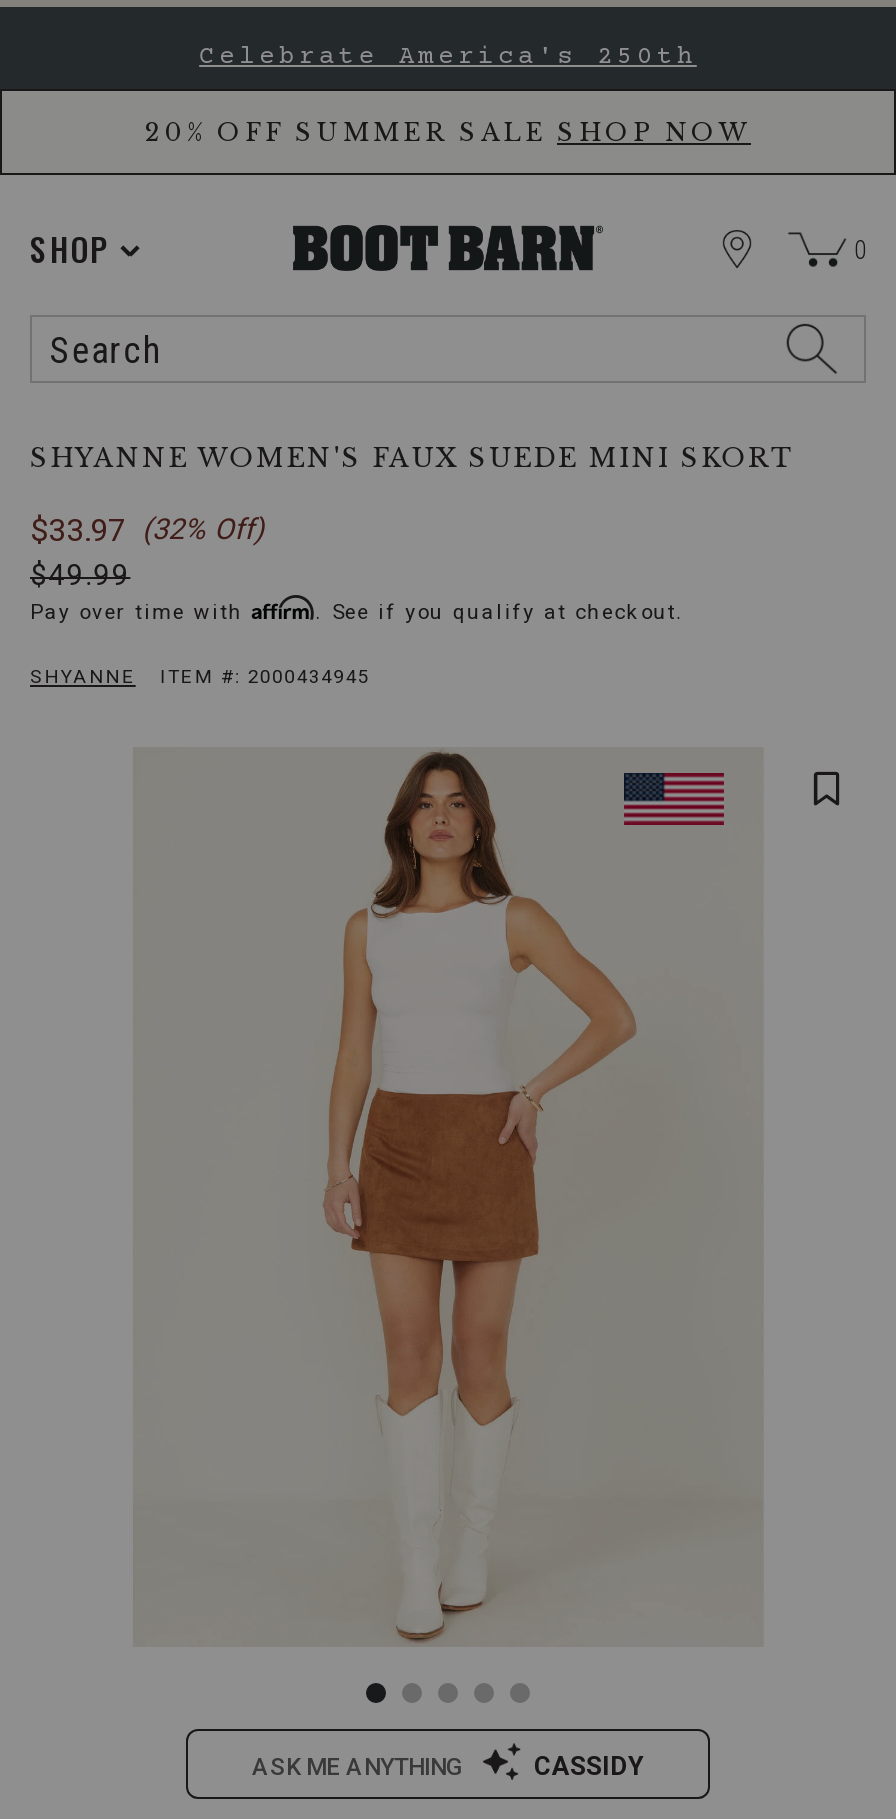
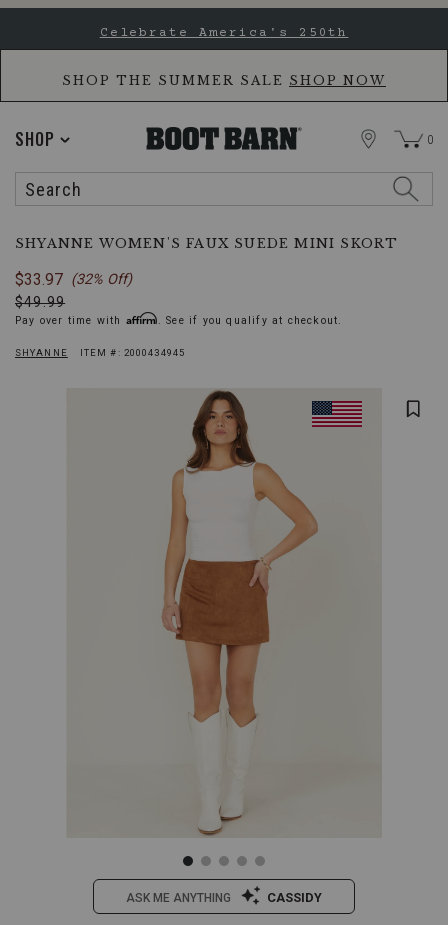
- 20% OFF SUMMER SALE SHOP NOW
+ SHOP THE SUMMER SALE SHOP NOW
